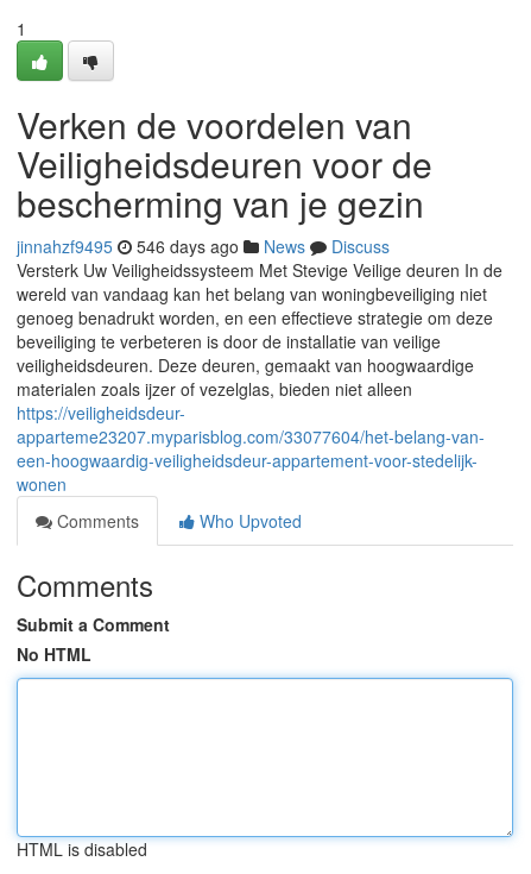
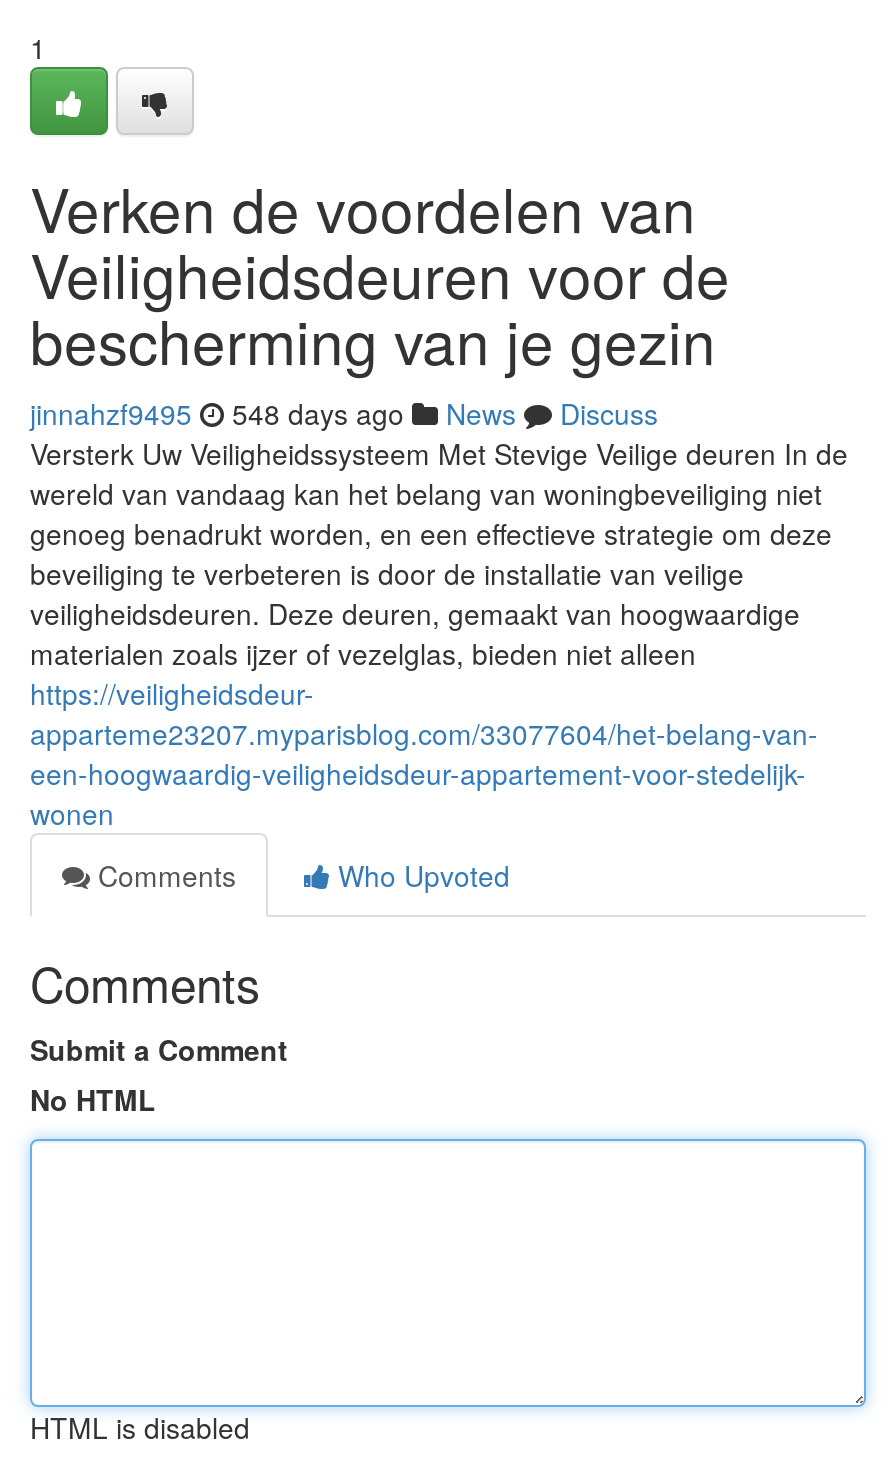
- jinnahzf9495 546 days ago News Discuss
+ jinnahzf9495 548 days ago News Discuss
